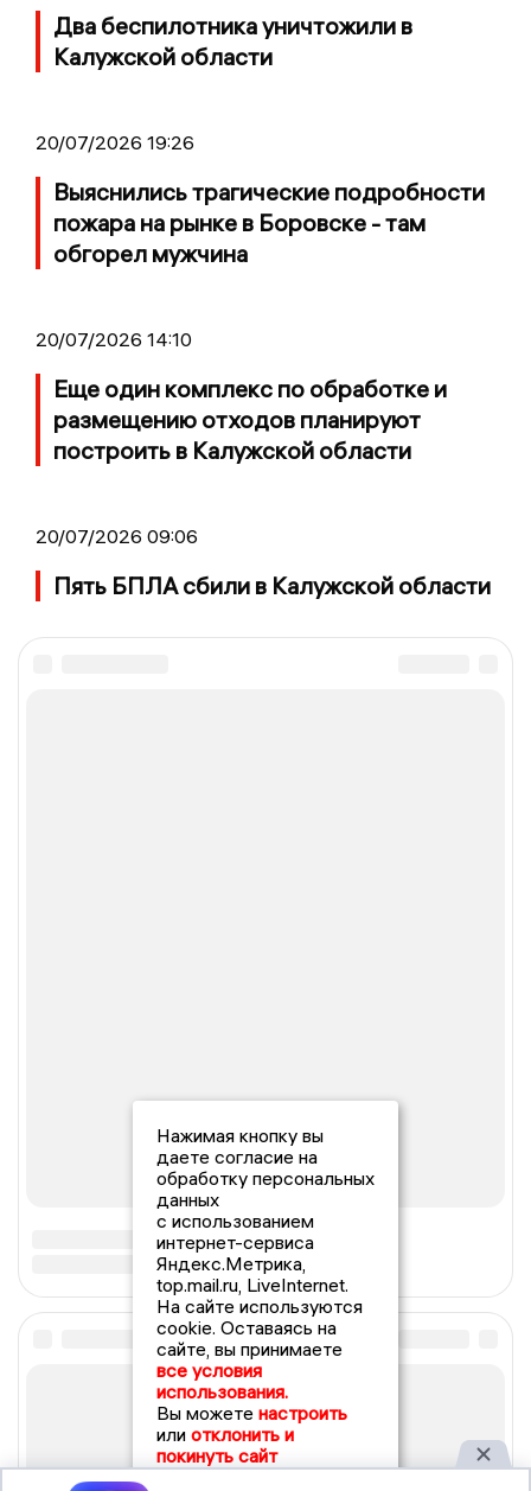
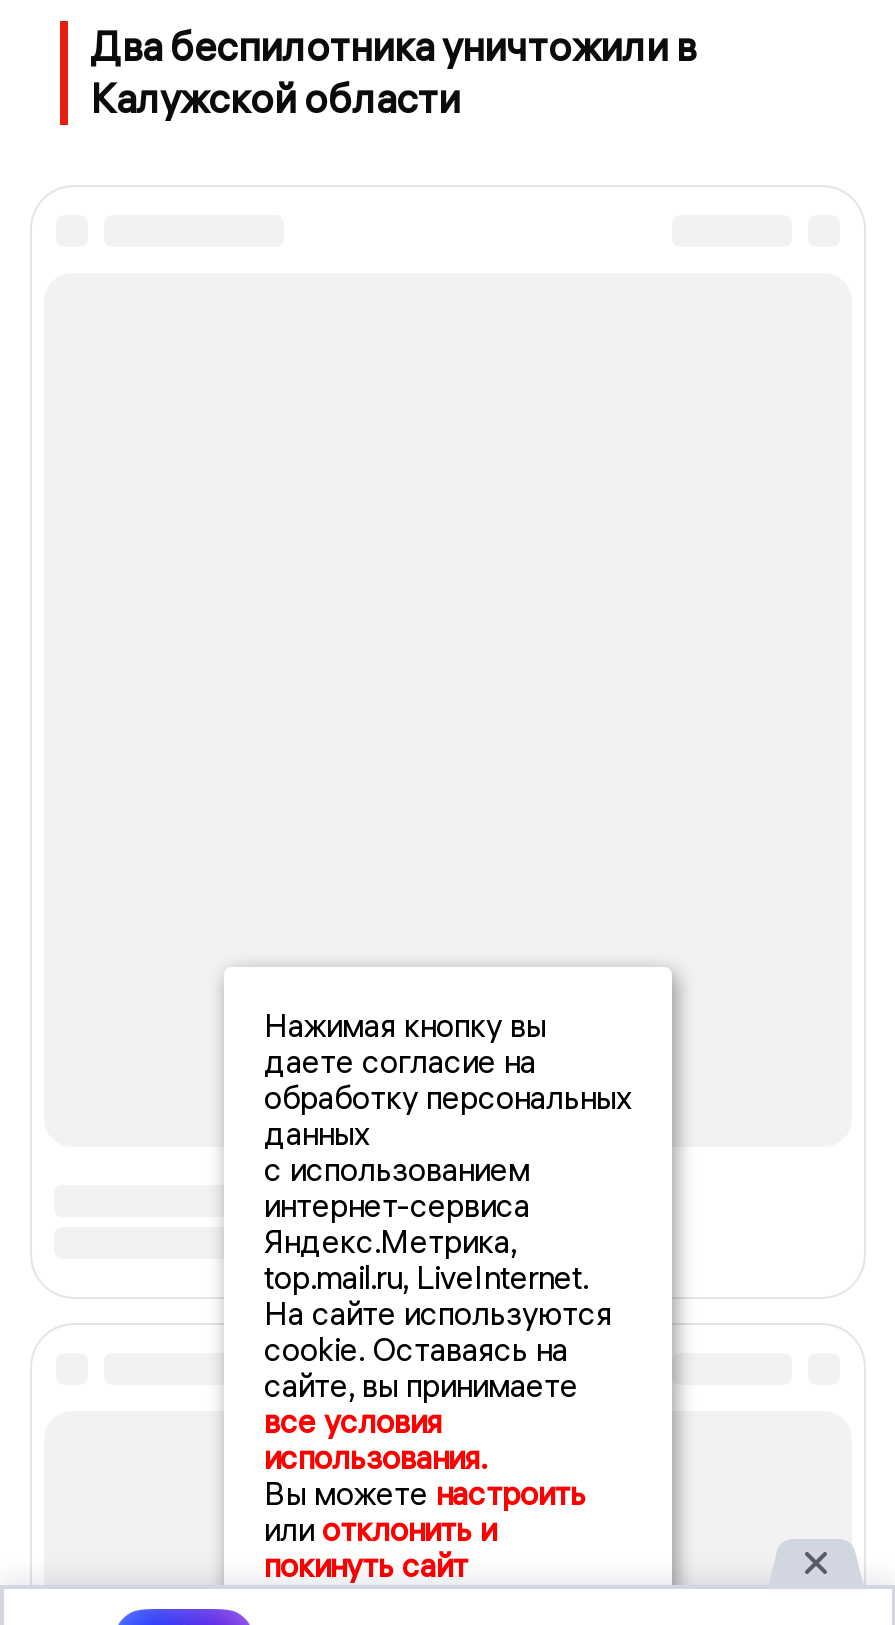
- 20/07/2026 19:26
- Выяснились трагические подробности
- пожара на рынке в Боровске - там
- обгорел мужчина
- 20/07/2026 14:10
- Еще один комплекс по обработке и
- размещению отходов планируют
- построить в Калужской области
- 20/07/2026 09:06
- Пять БПЛА сбили в Калужской области
